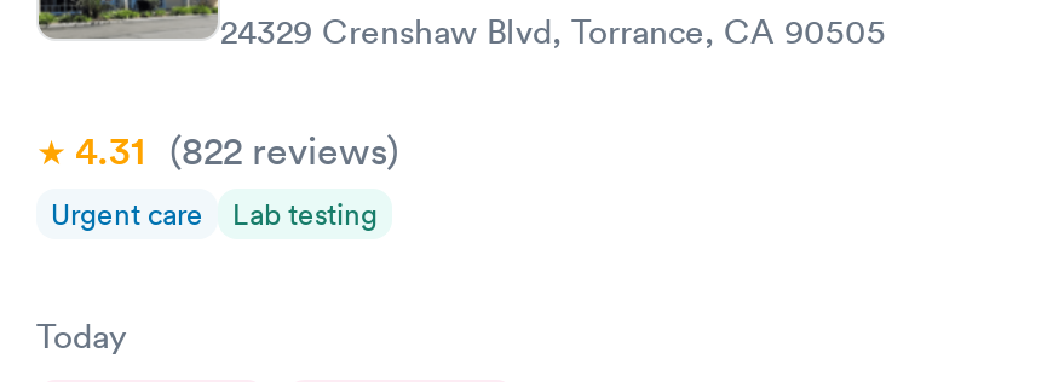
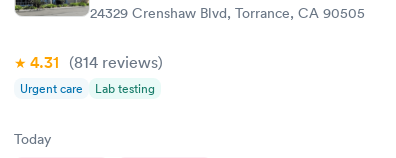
- 4.31 (822 reviews)
+ 4.31 (814 reviews)
